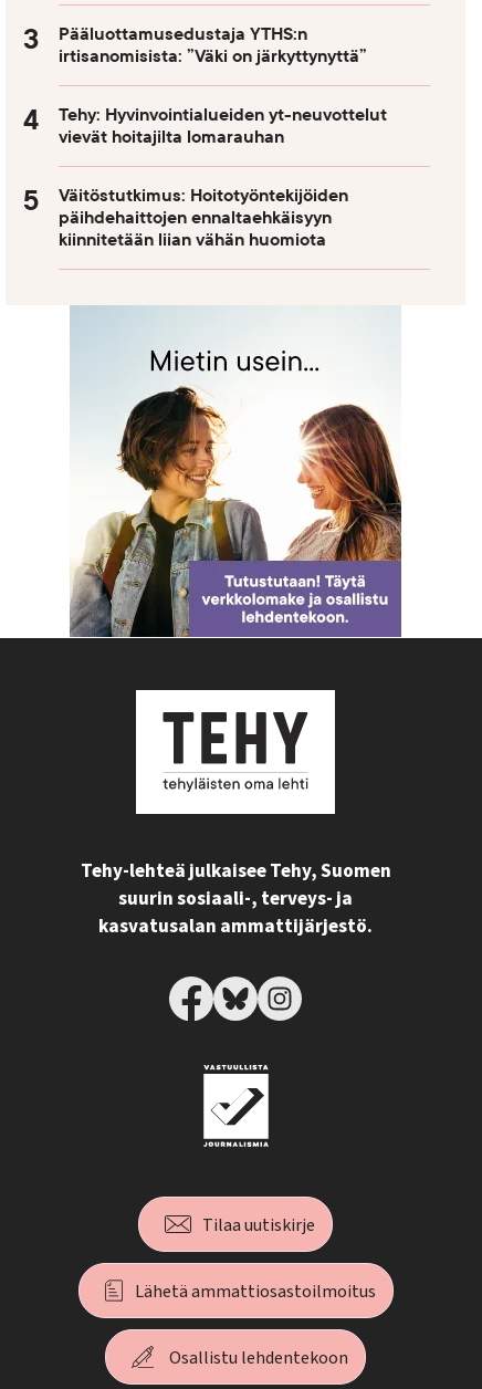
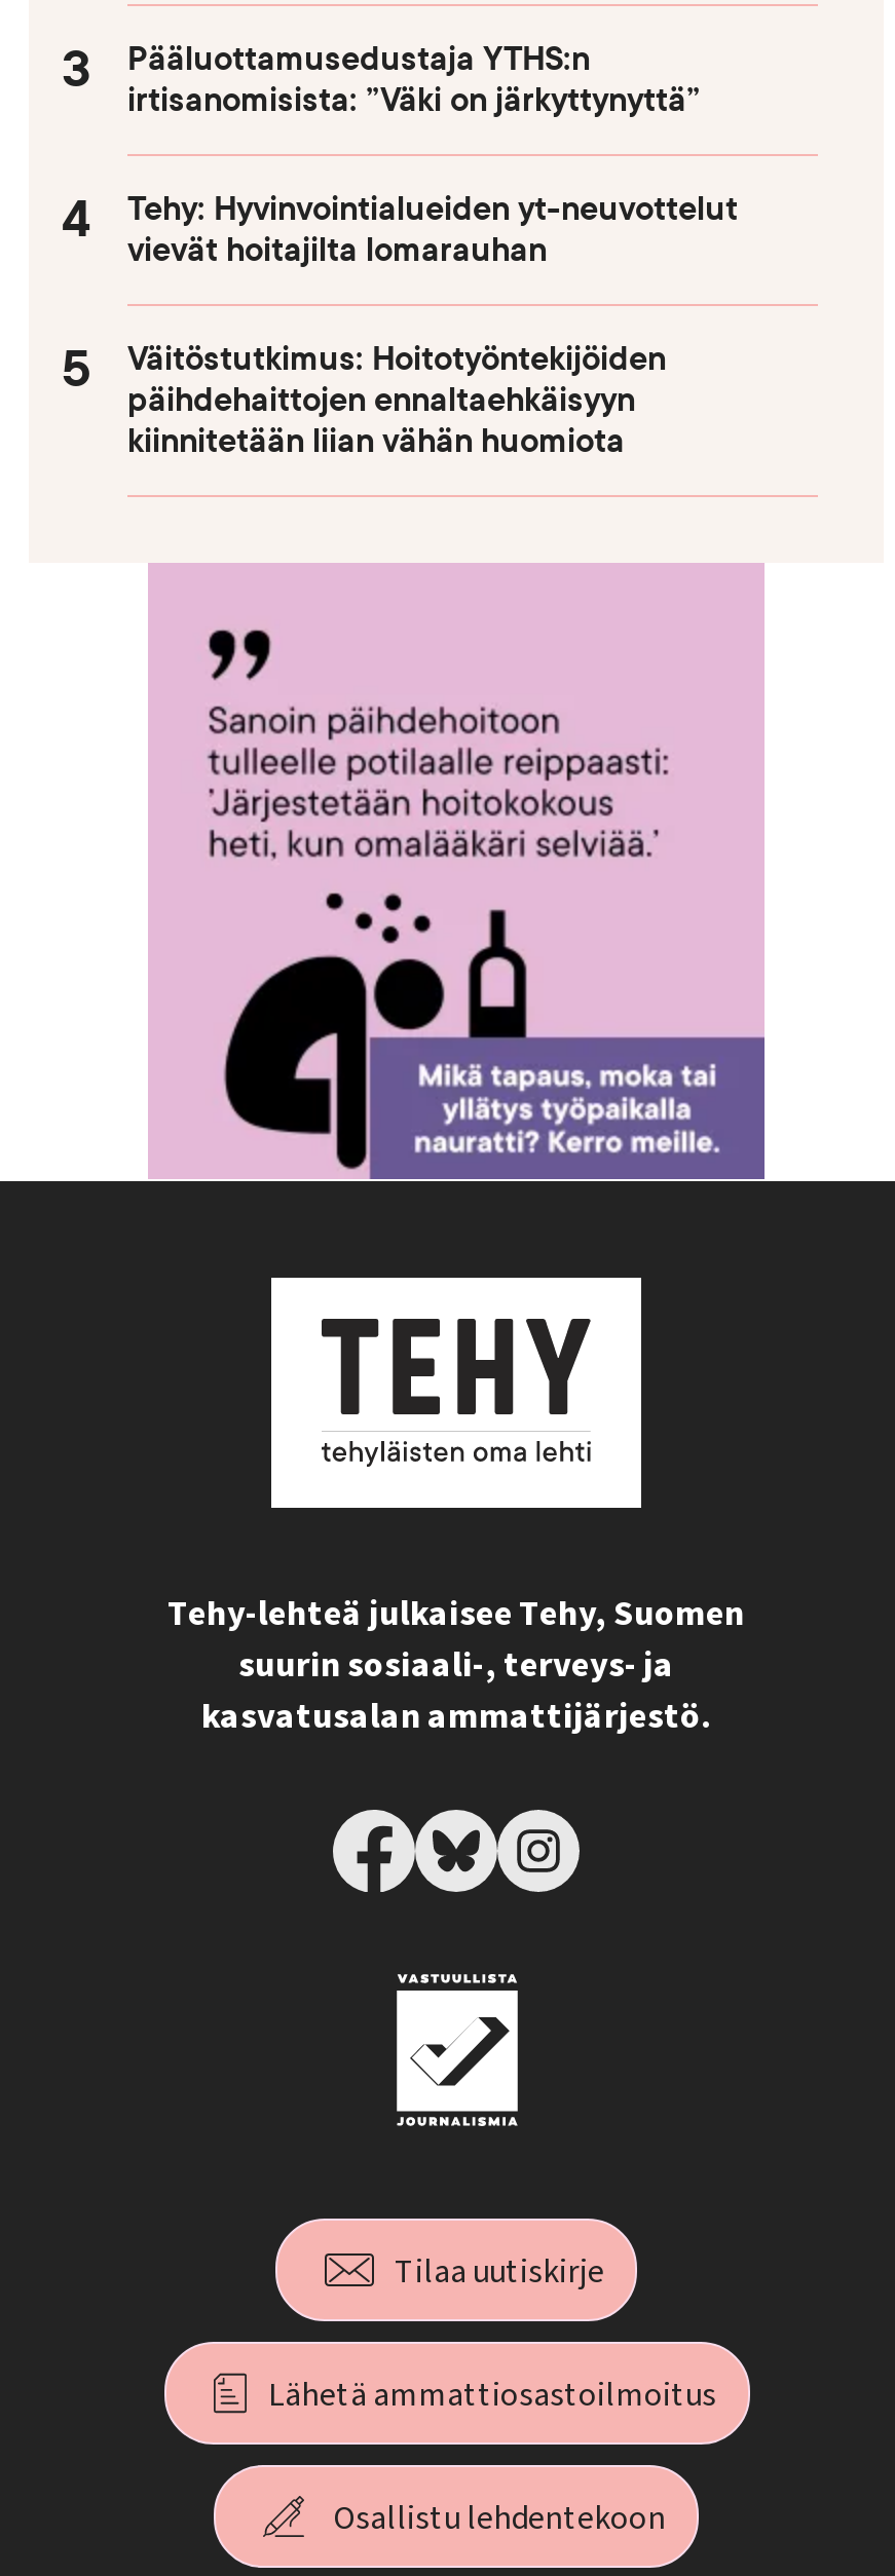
- [image]
+ [image]
